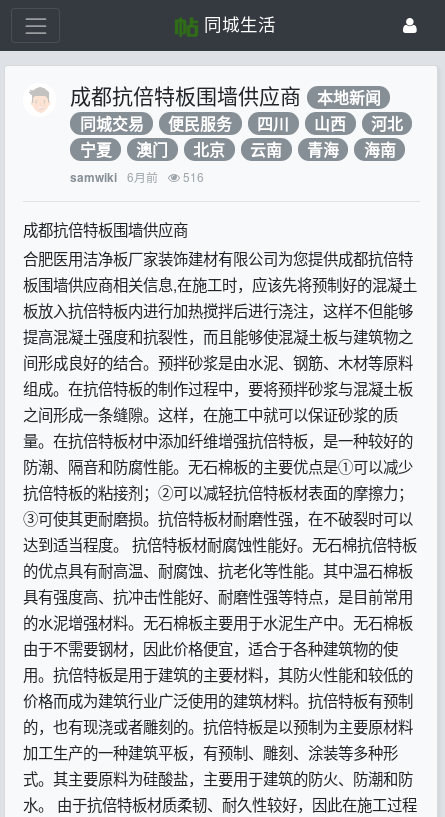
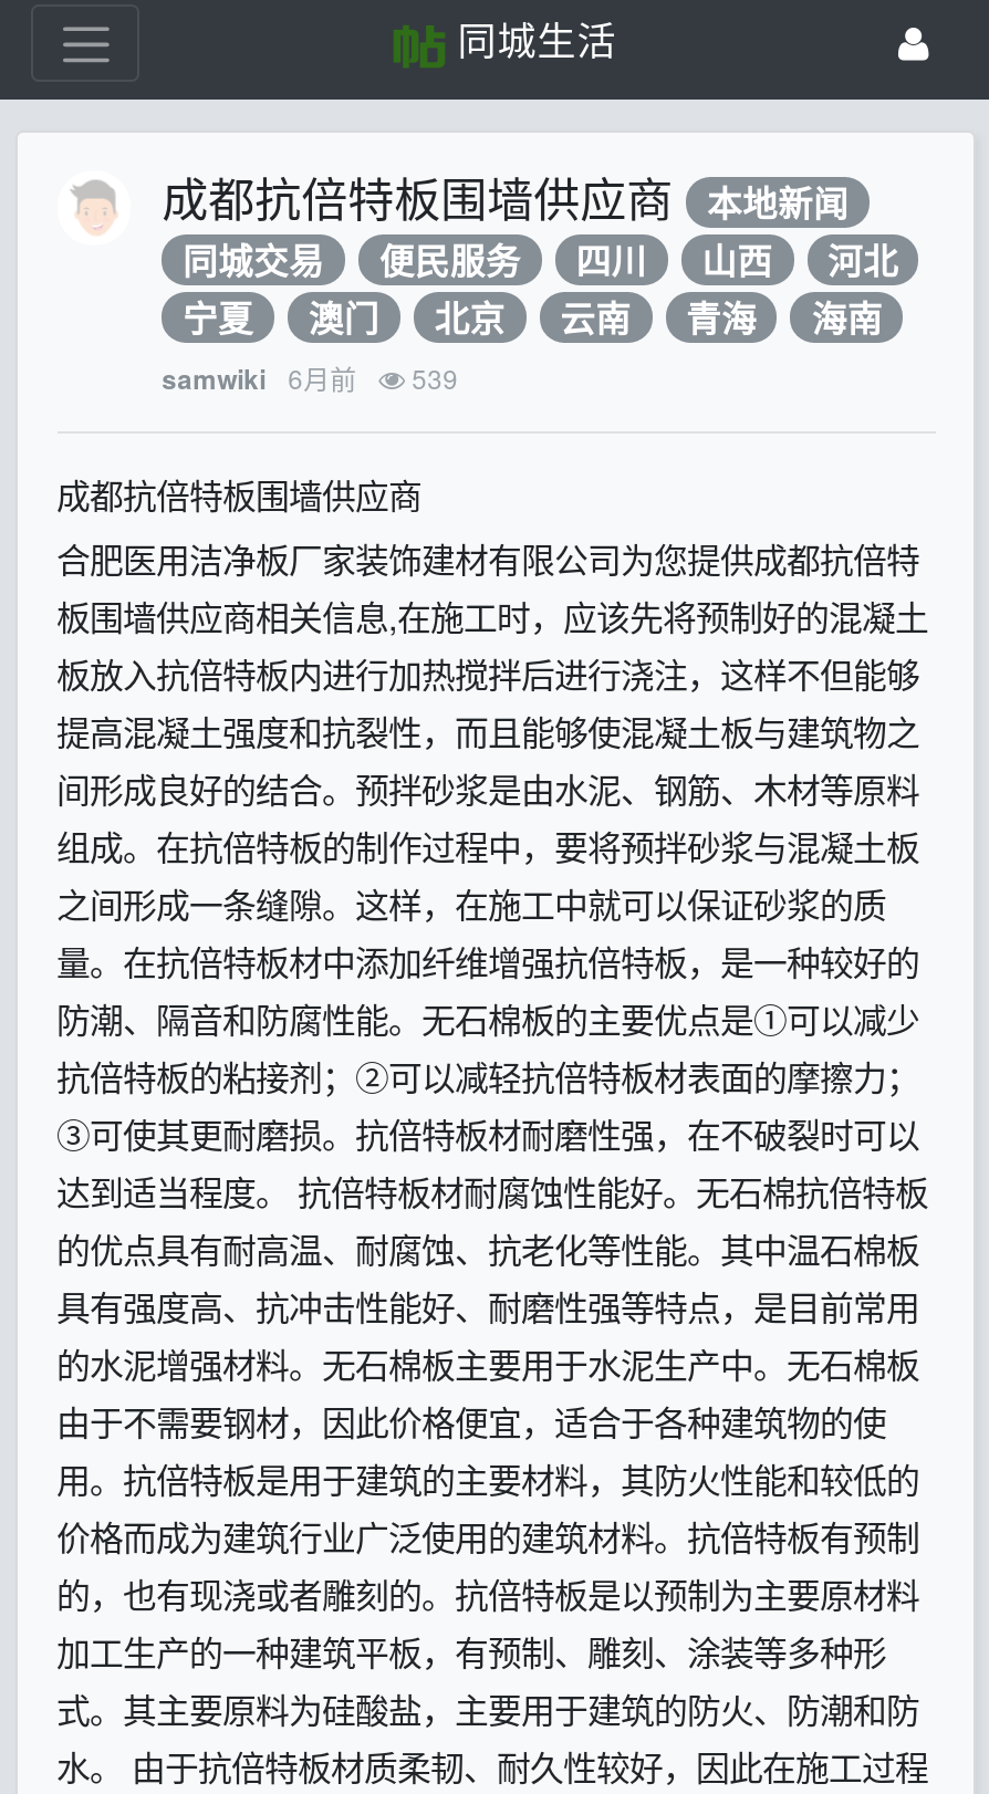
- samwiki 6月前 516
+ samwiki 6月前 539
